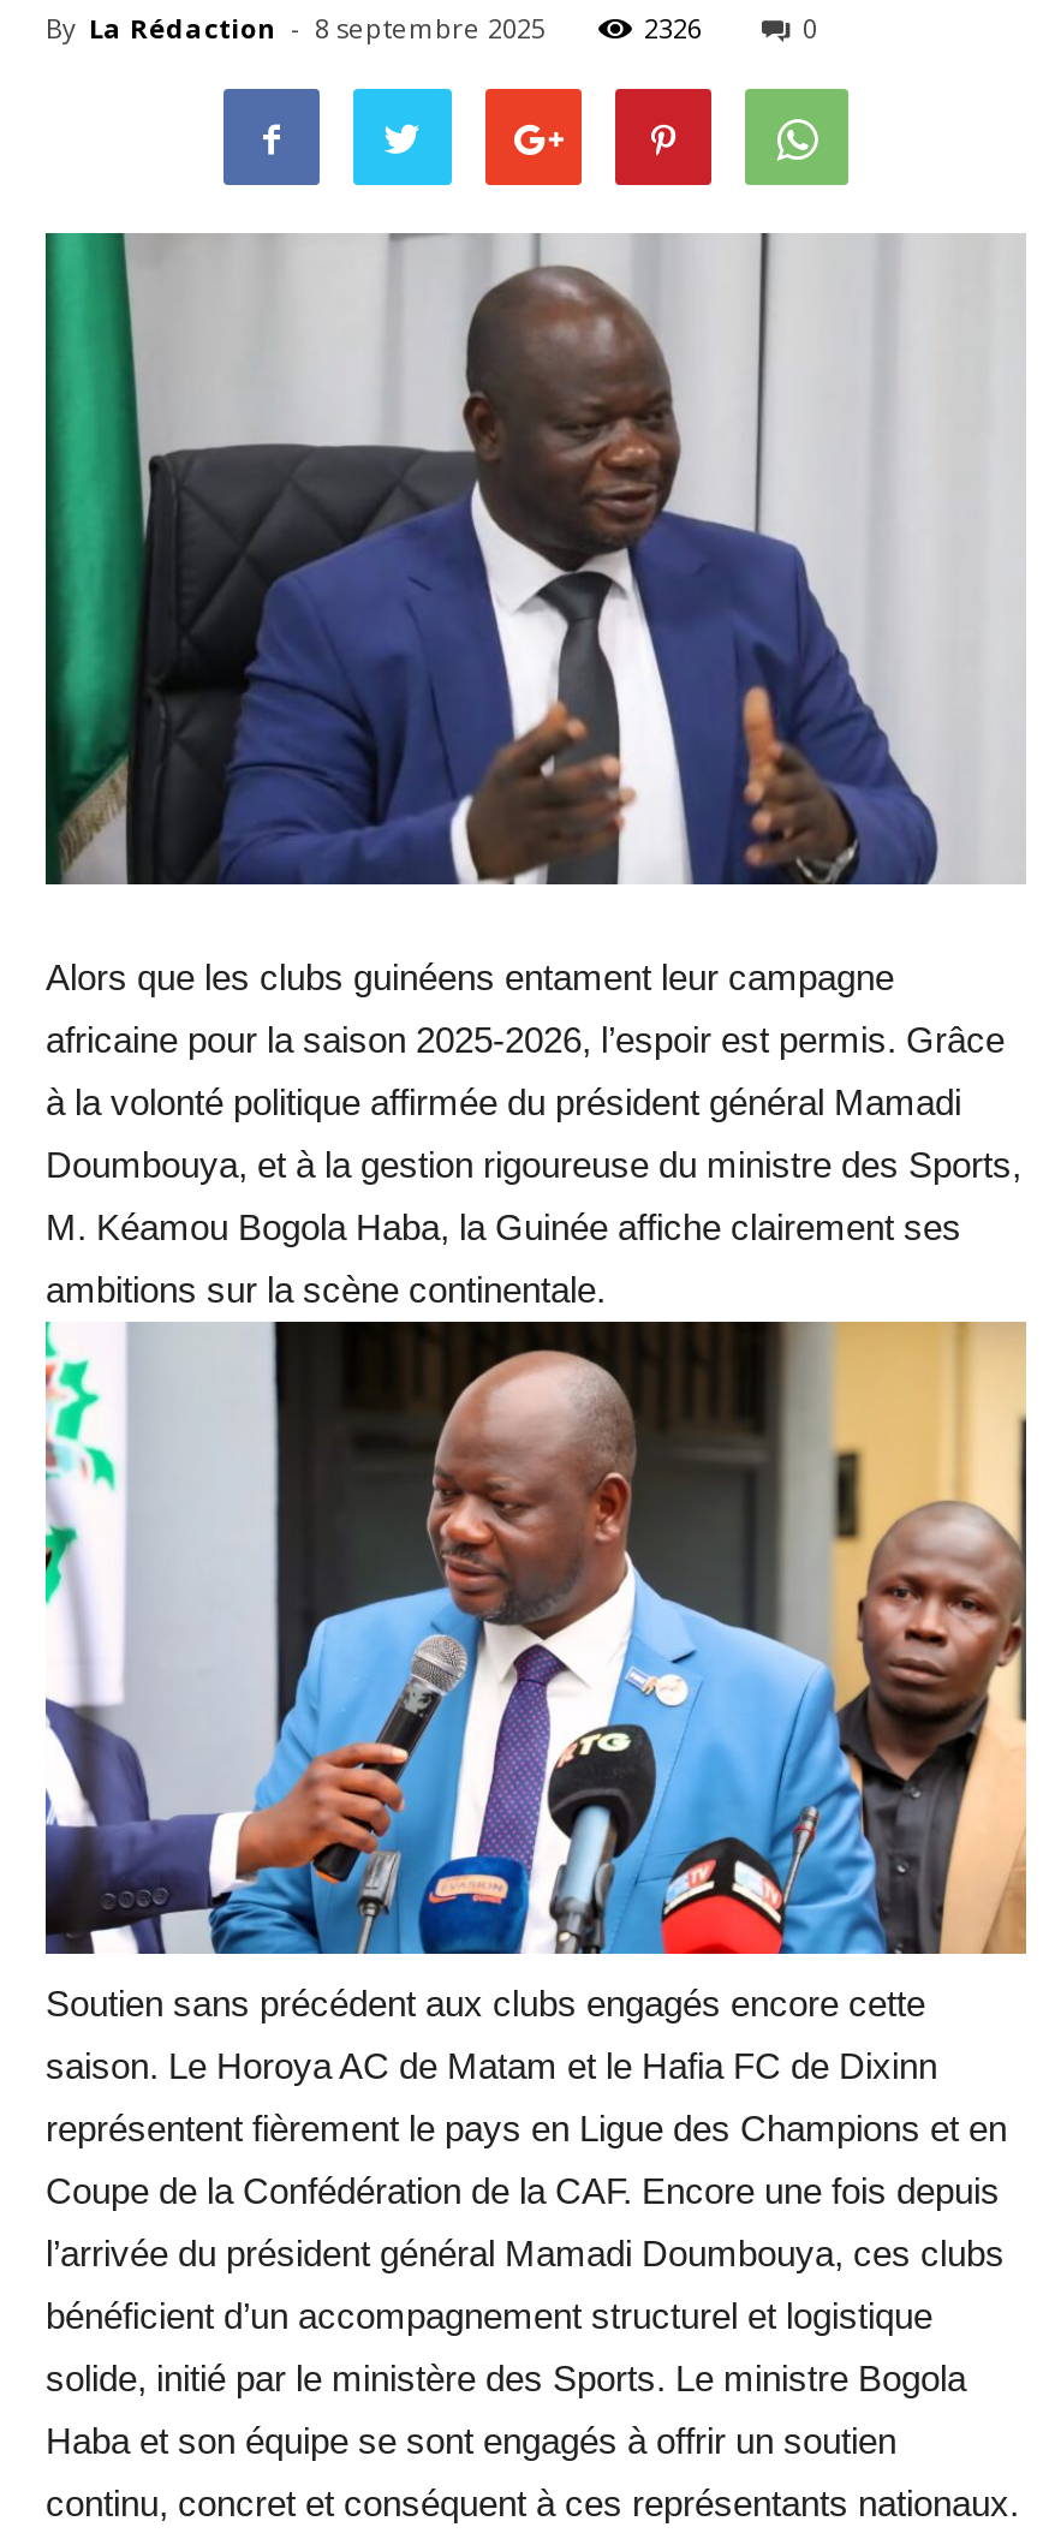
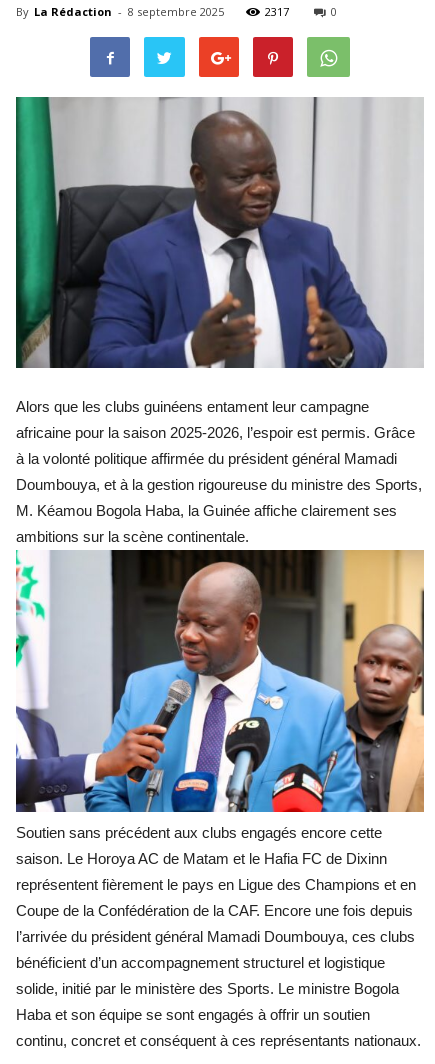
- 2326
+ 2317
